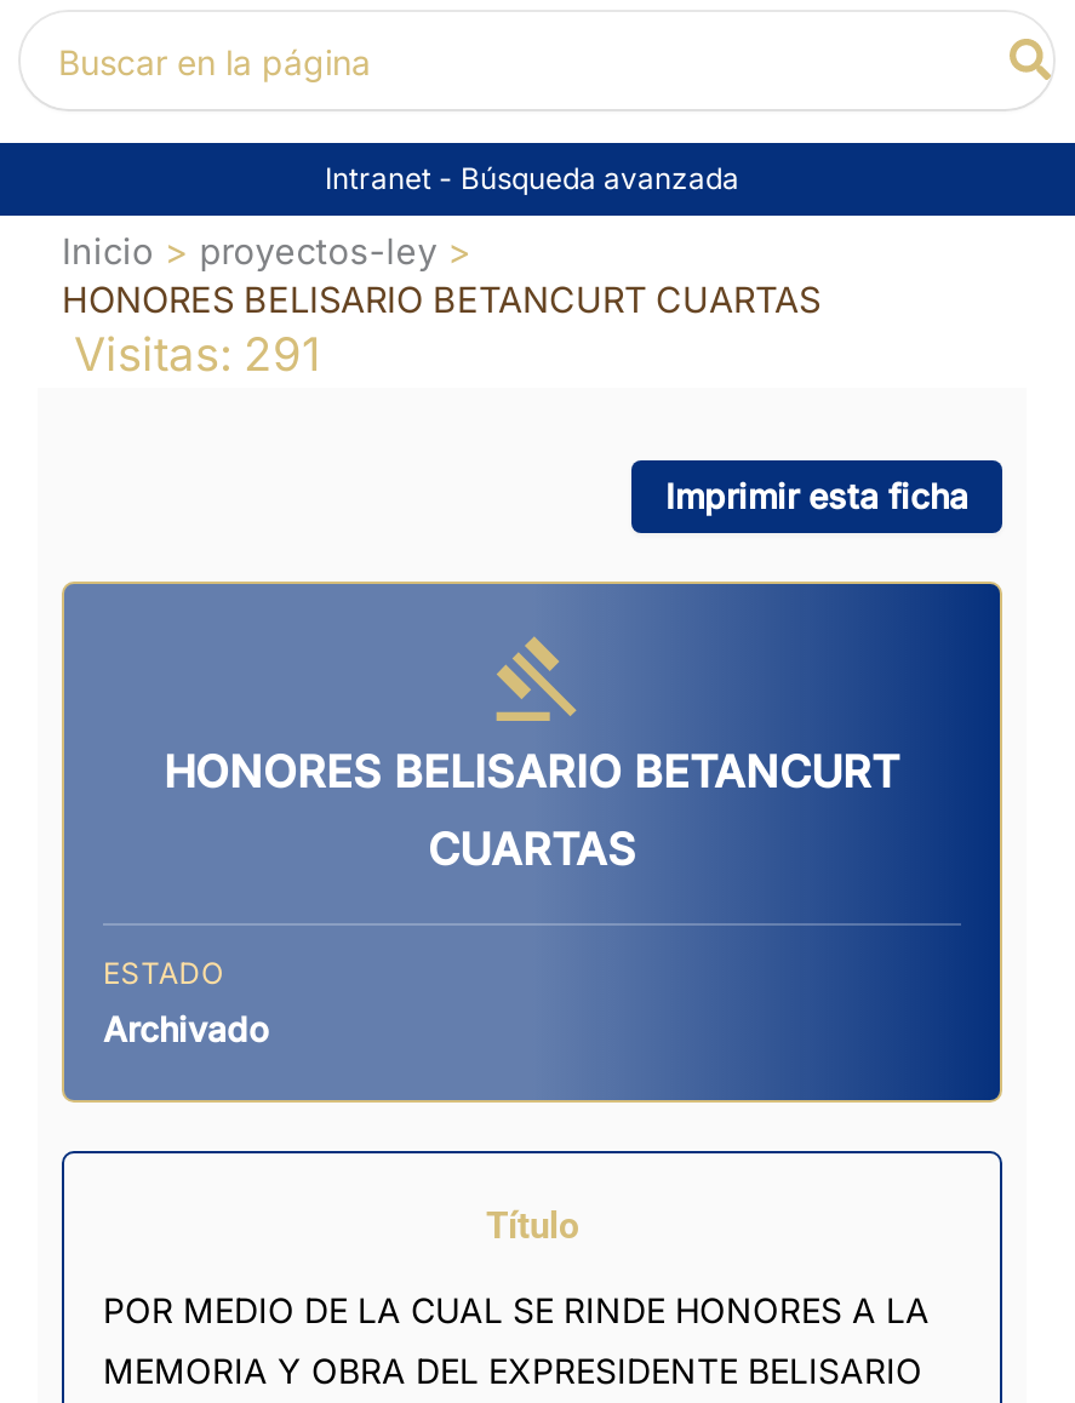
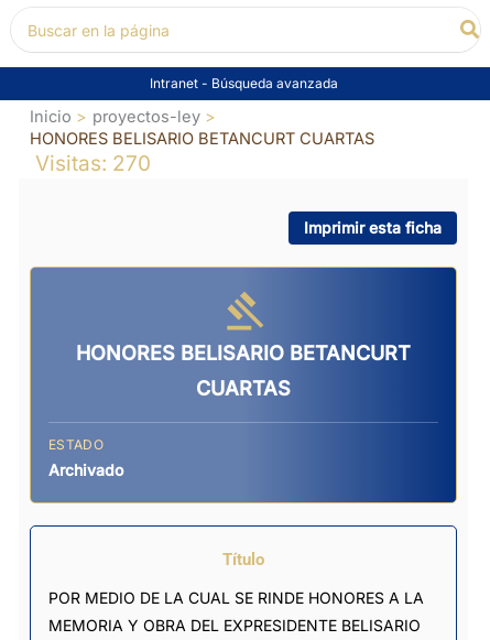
- Visitas: 291
+ Visitas: 270
